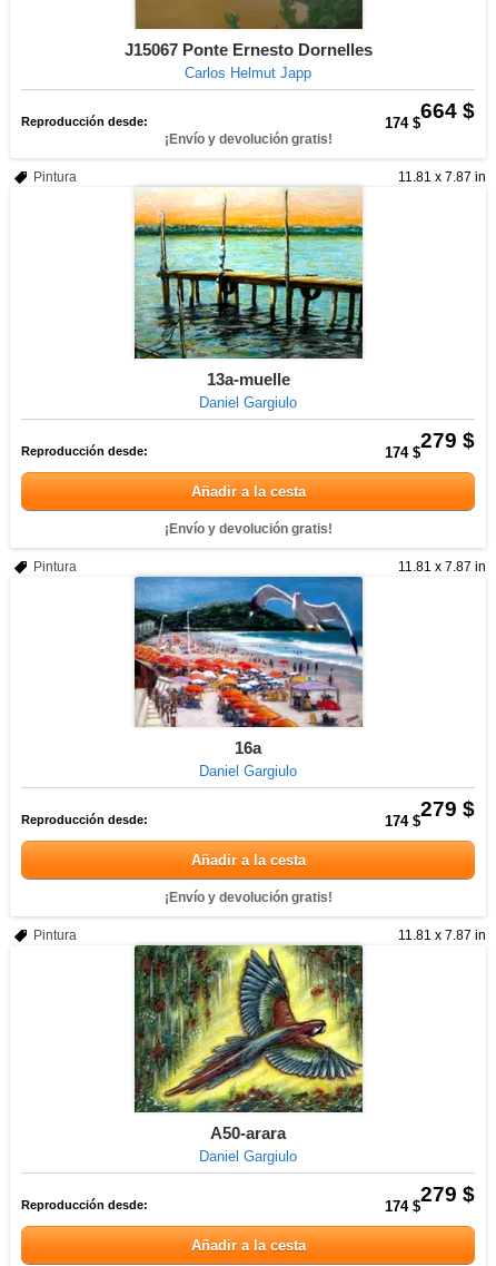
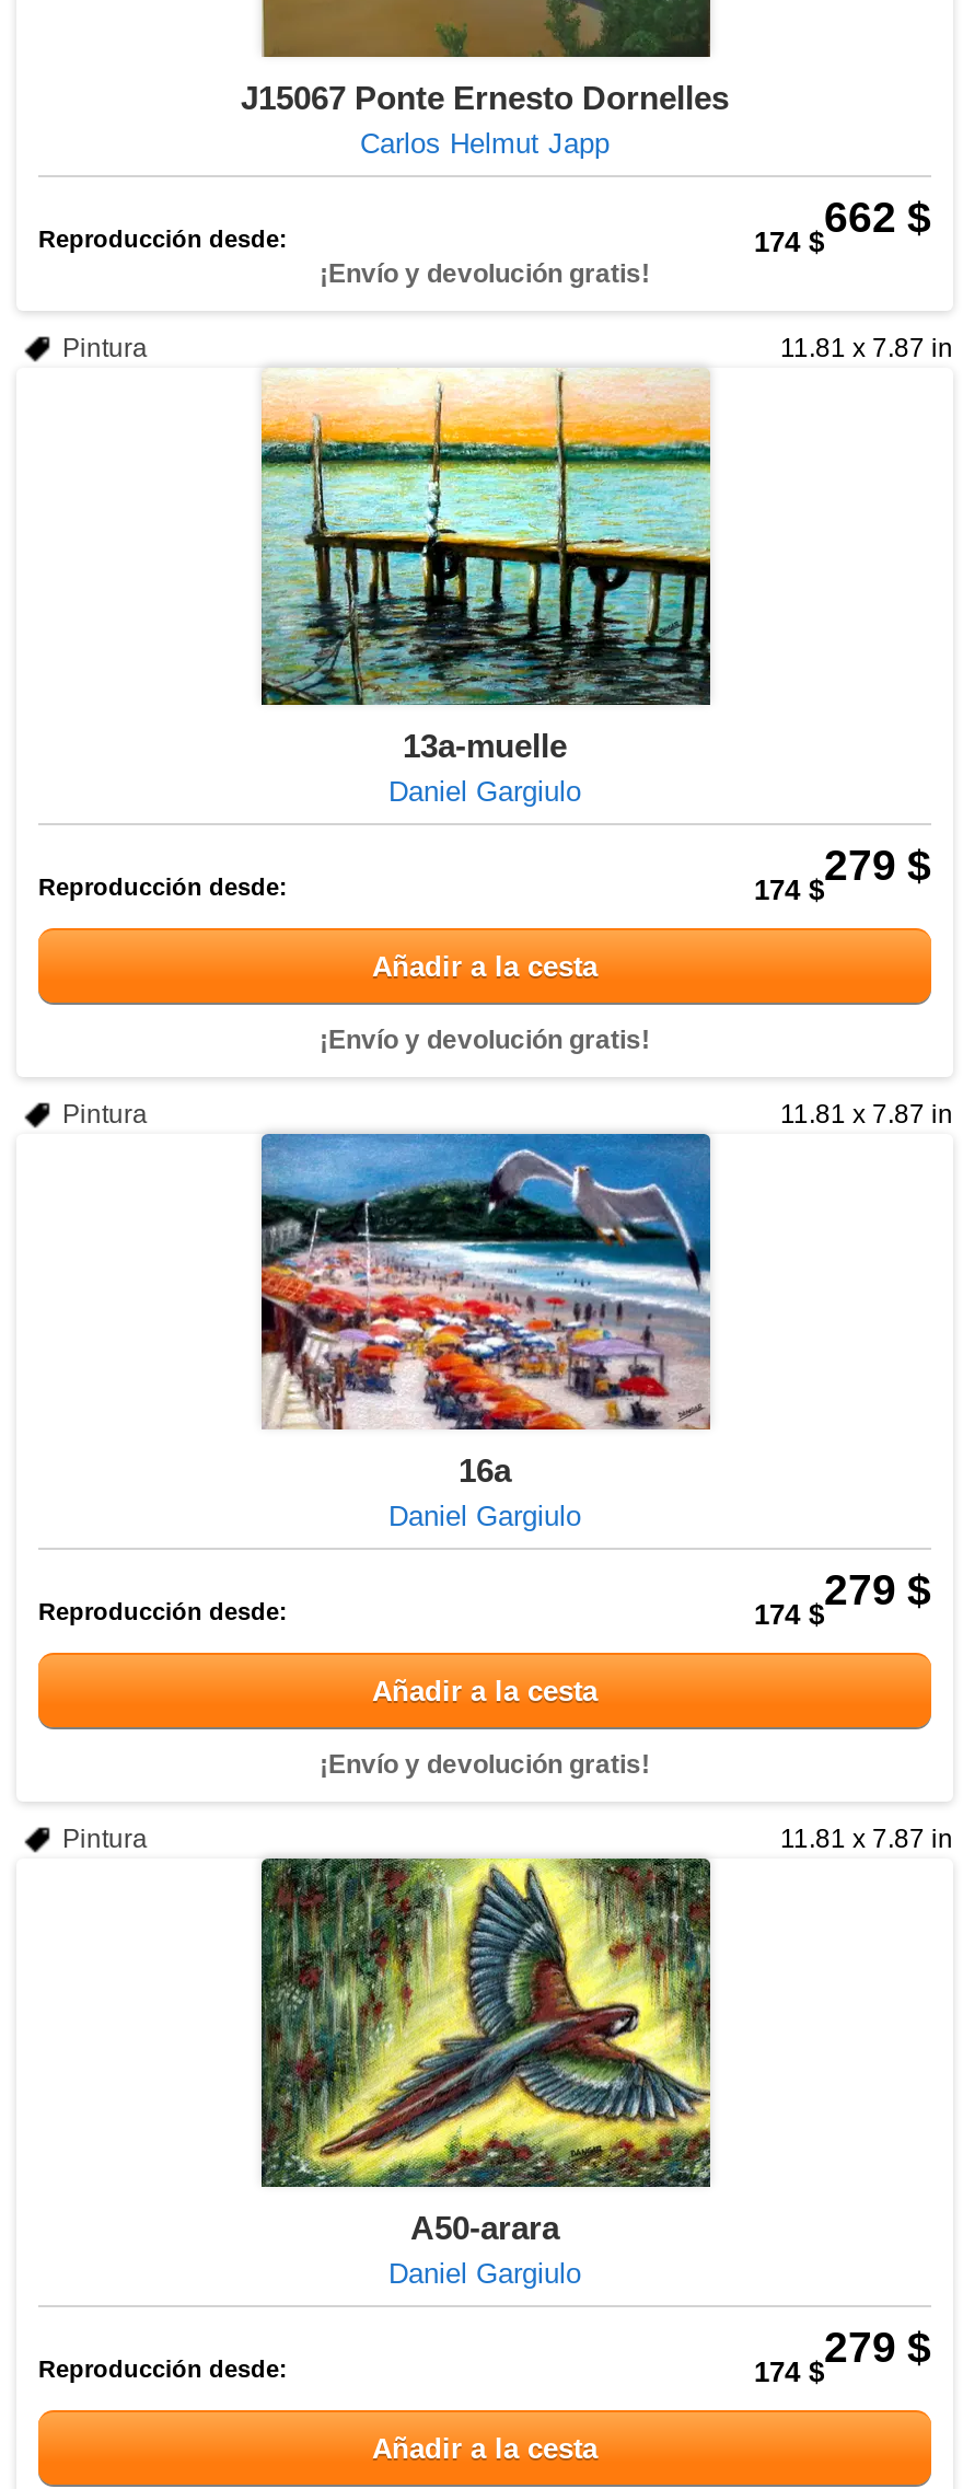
- 664 $
+ 662 $
